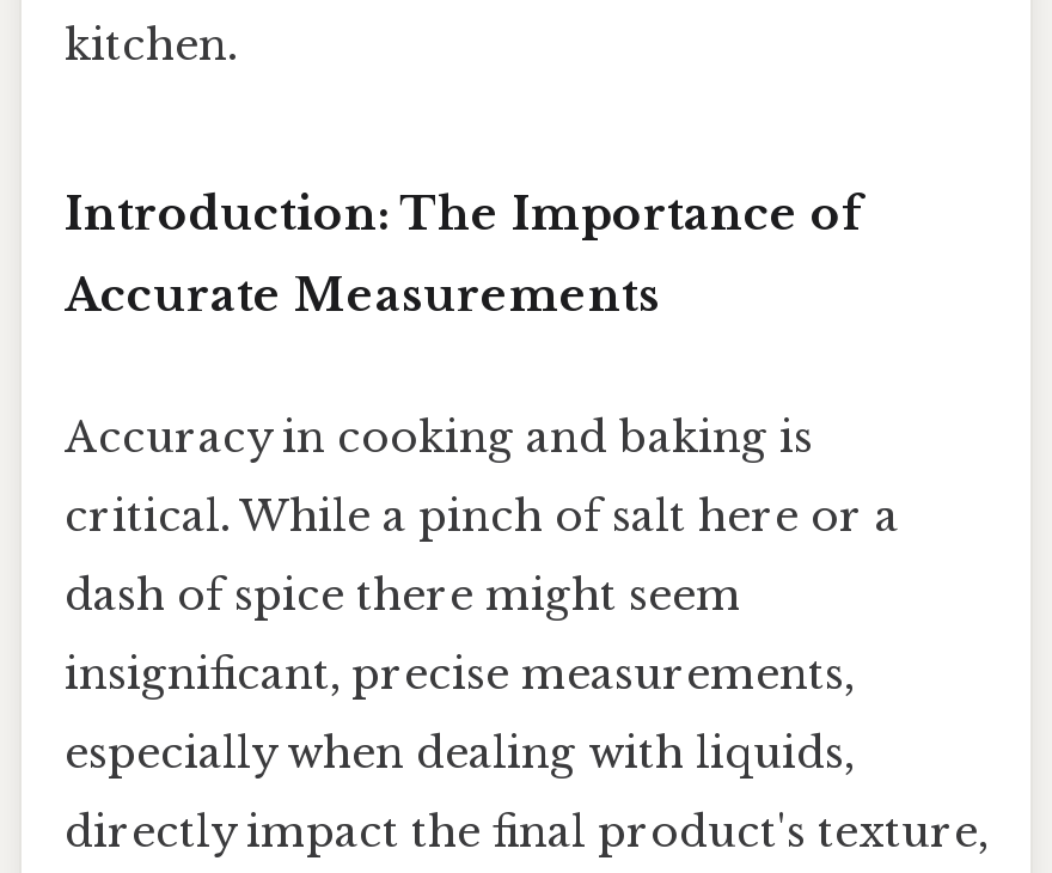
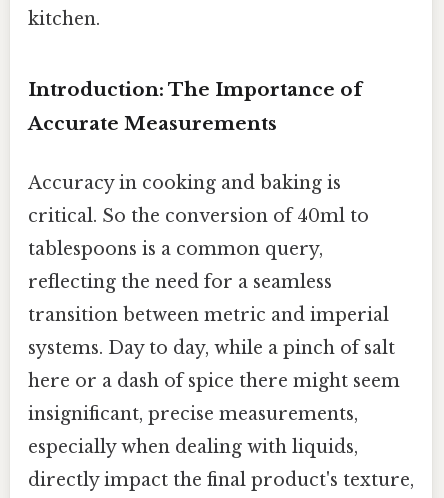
- critical. While a pinch of salt here or a
- dash of spice there might seem
+ critical. So the conversion of 40ml to
+ tablespoons is a common query,
+ reflecting the need for a seamless
+ transition between metric and imperial
+ systems. Day to day, while a pinch of salt
+ here or a dash of spice there might seem
